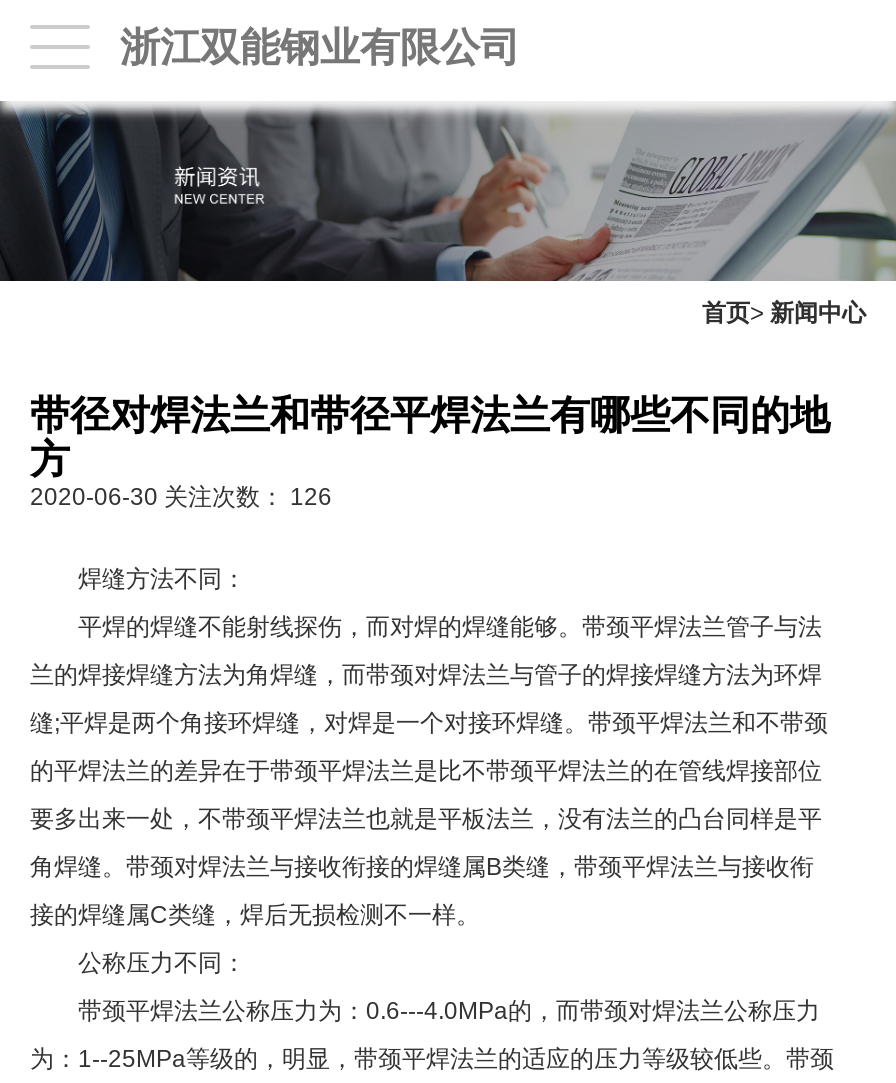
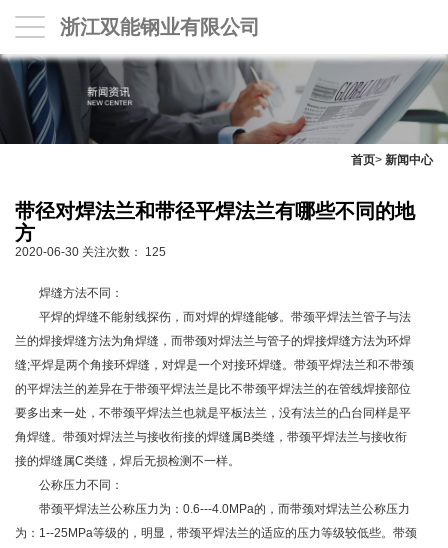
- 2020-06-30关注次数：126
+ 2020-06-30关注次数：125
